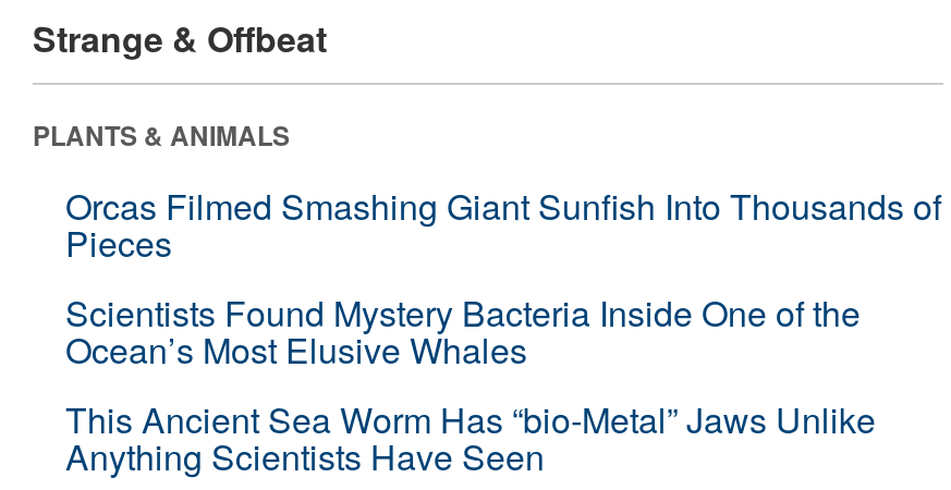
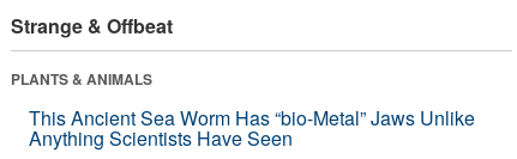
- Orcas Filmed Smashing Giant Sunfish Into Thousands of
- Pieces
- Scientists Found Mystery Bacteria Inside One of the
- Ocean’s Most Elusive Whales
